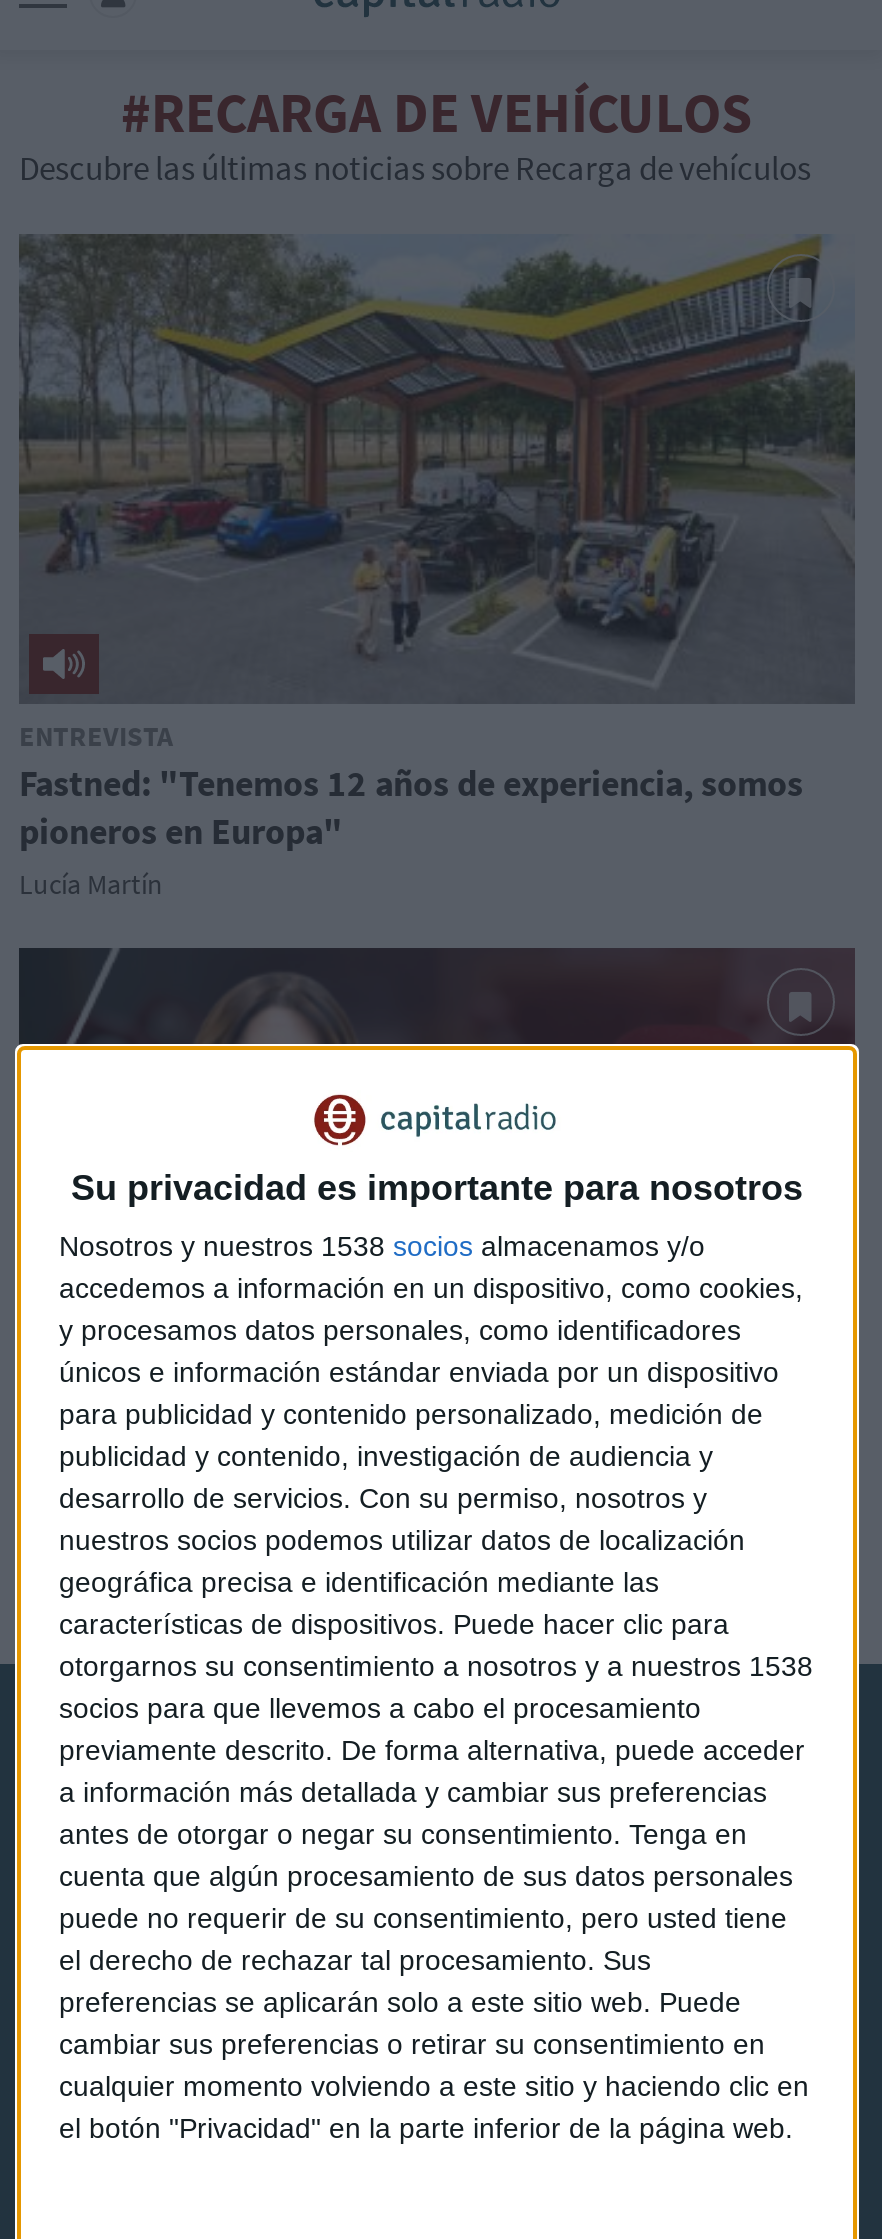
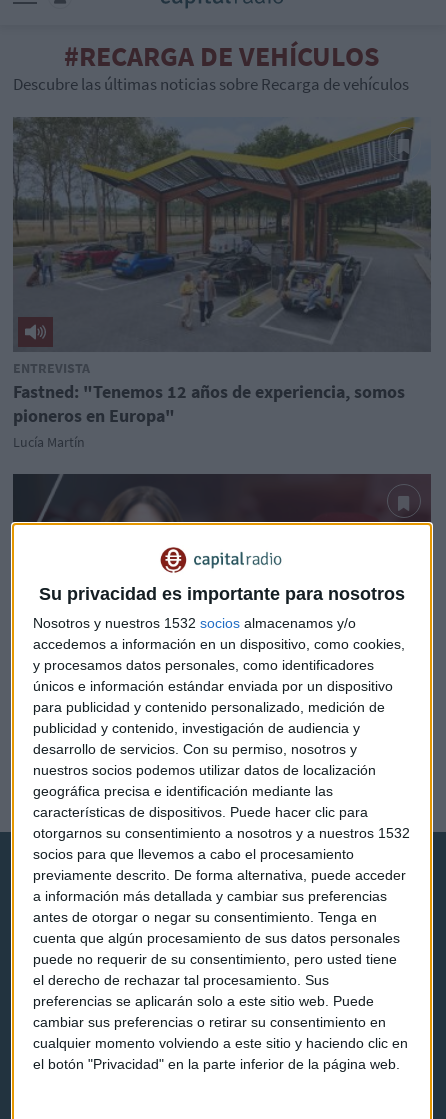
- Nosotros y nuestros 1538 socios almacenamos y/o
+ Nosotros y nuestros 1532 socios almacenamos y/o

- otorgarnos su consentimiento a nosotros y a nuestros 1538
+ otorgarnos su consentimiento a nosotros y a nuestros 1532
